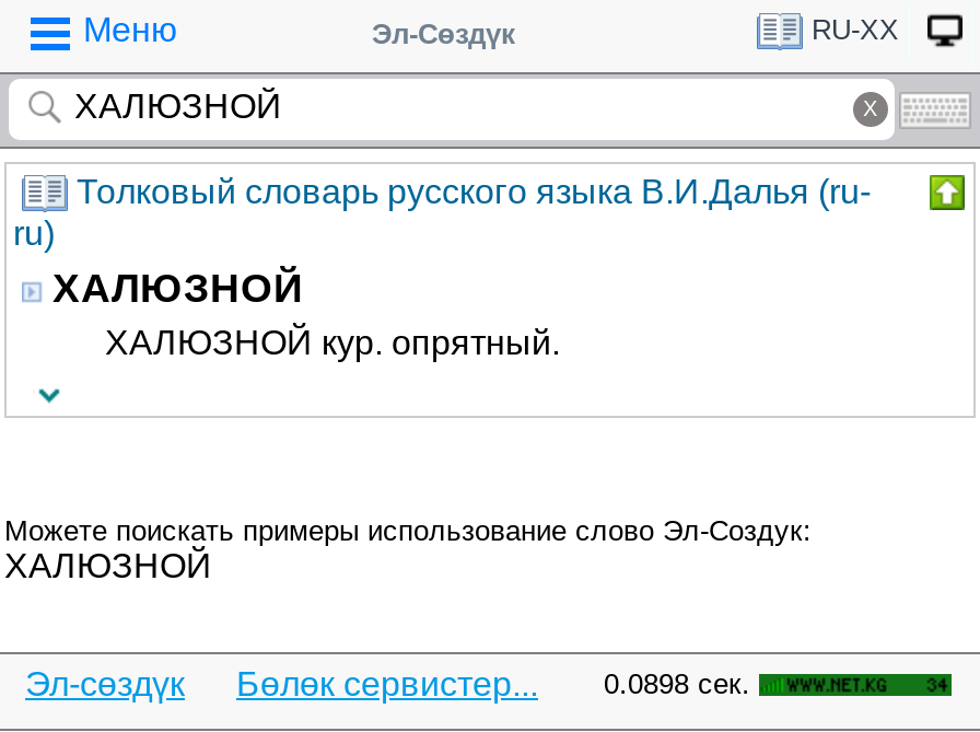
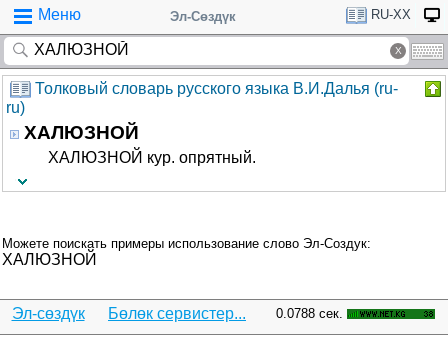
- Эл-сөздүк Бөлөк сервистер... 0.0898 сек.
+ Эл-сөздүк Бөлөк сервистер... 0.0788 сек.
